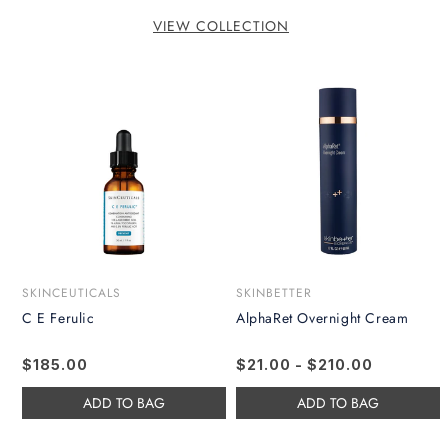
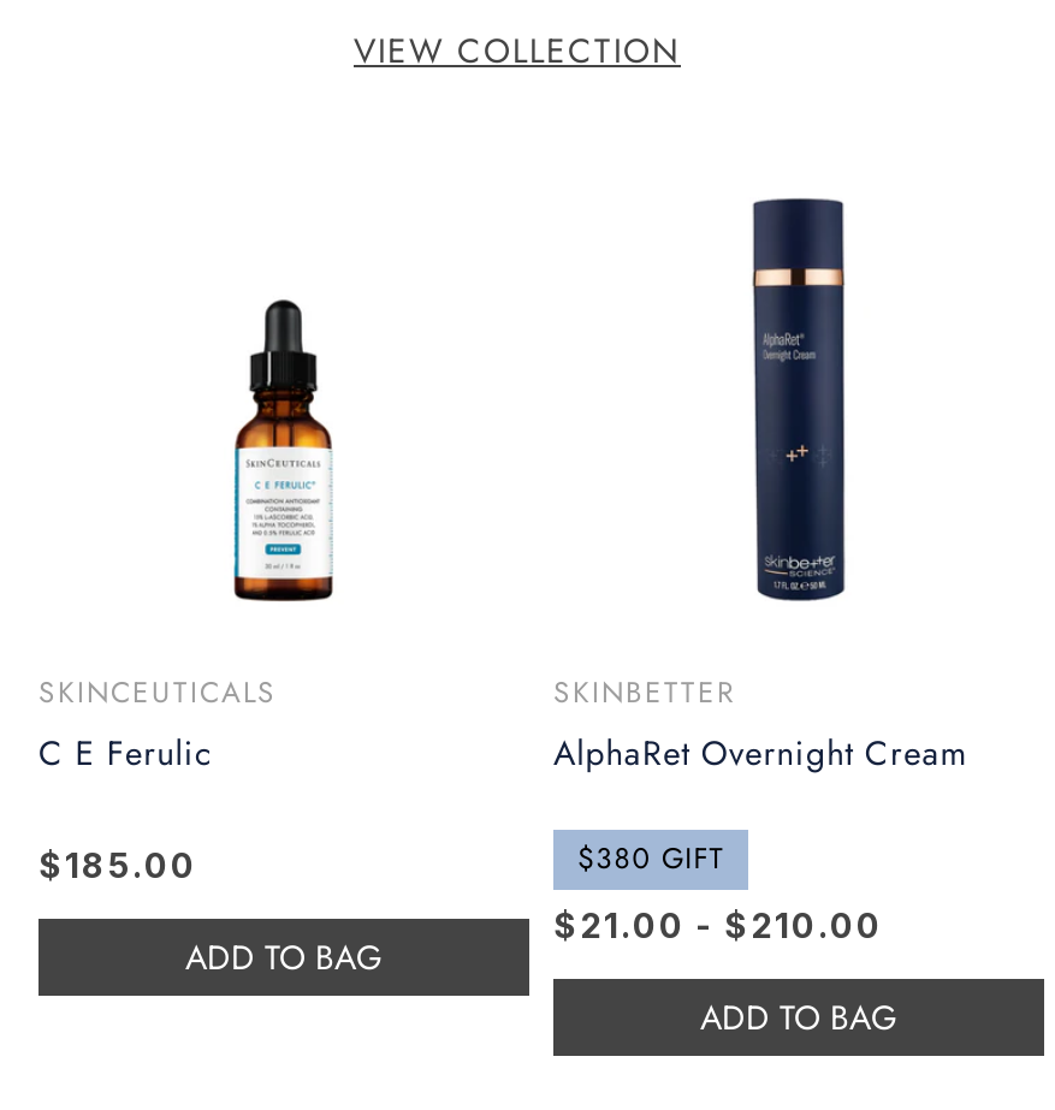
+ $380 GIFT
